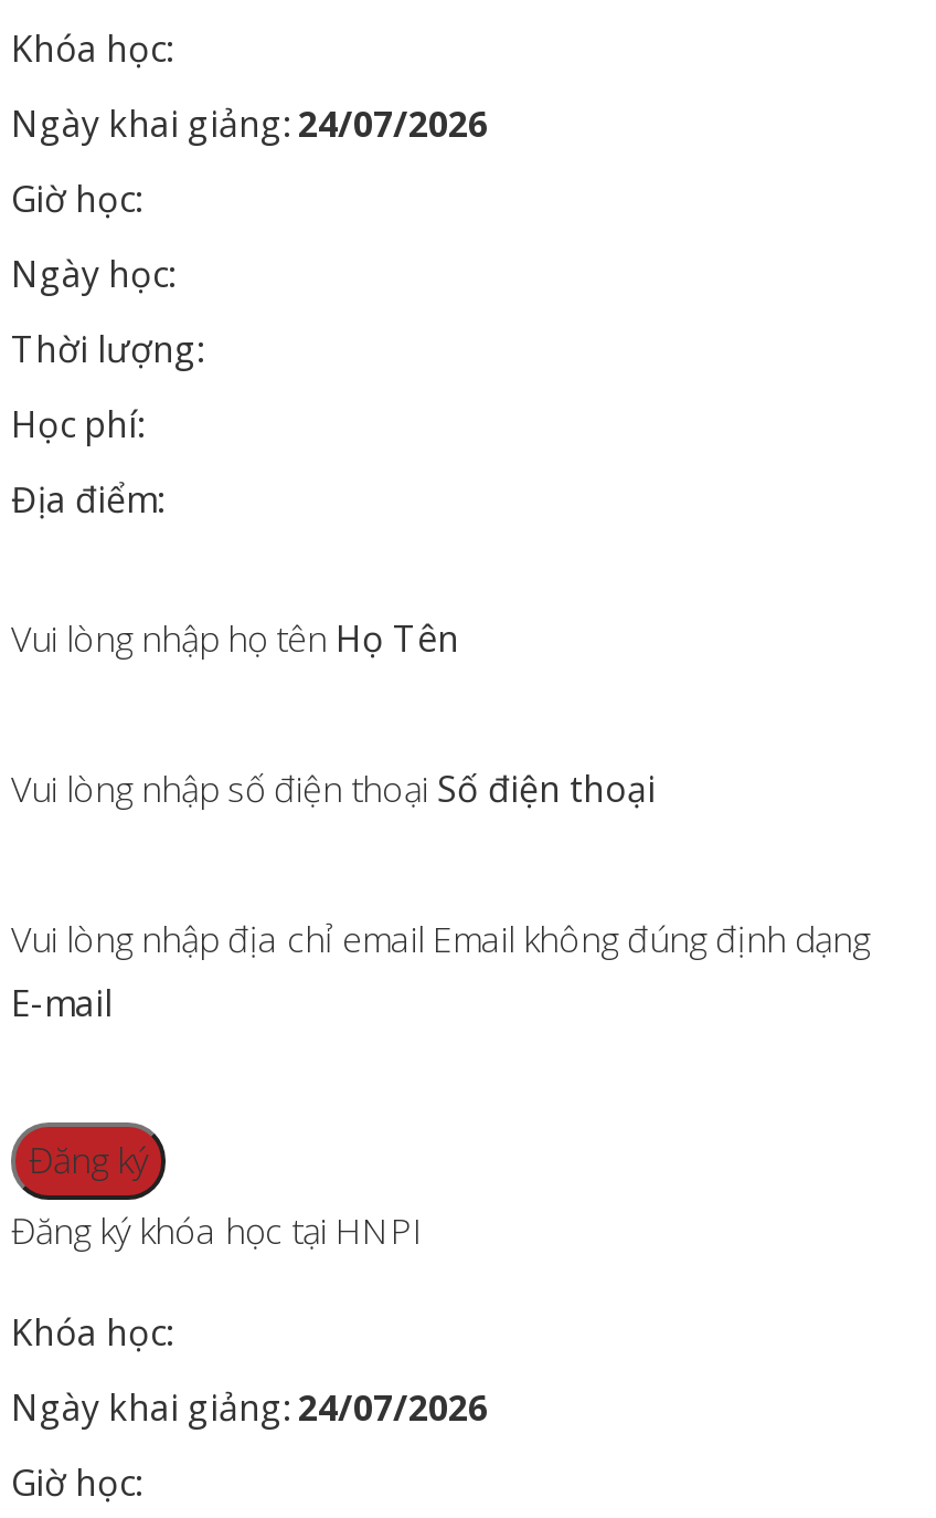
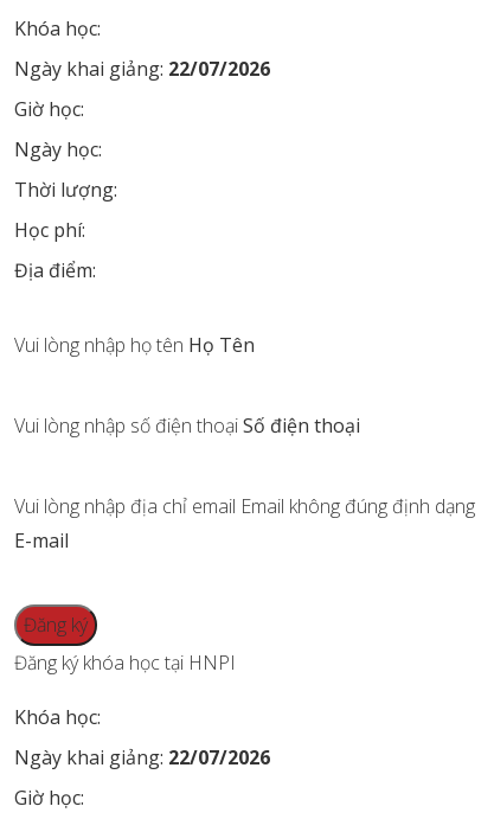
- Ngày khai giảng: 24/07/2026
+ Ngày khai giảng: 22/07/2026

- Ngày khai giảng: 24/07/2026
+ Ngày khai giảng: 22/07/2026
